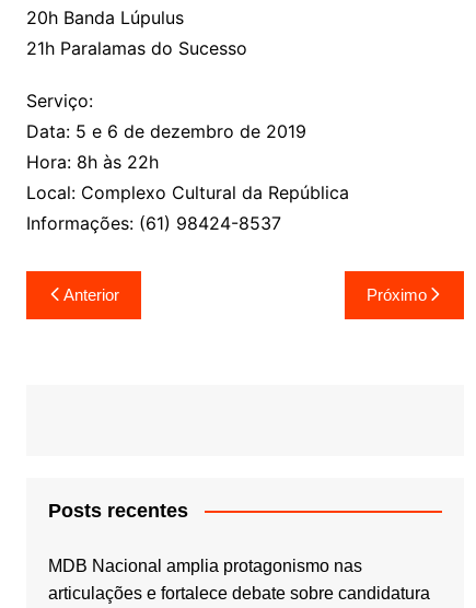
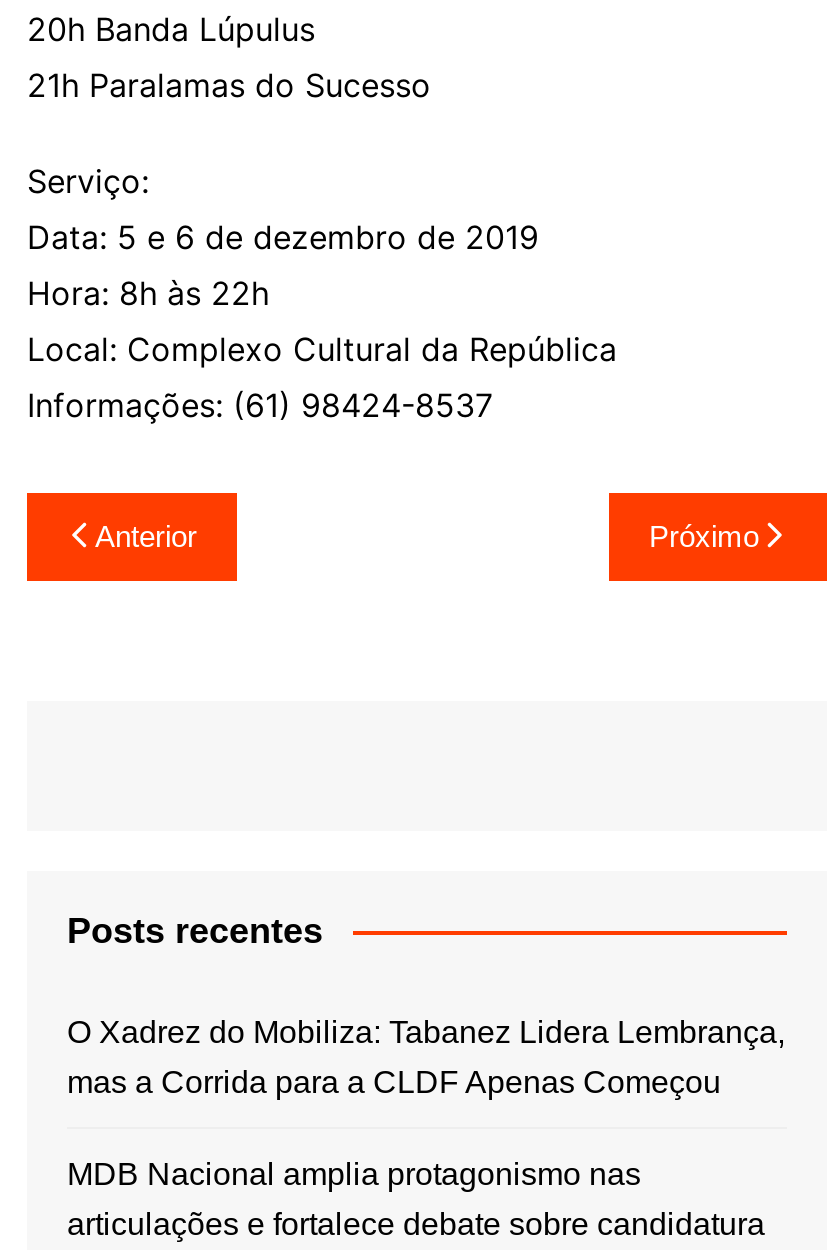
+ O Xadrez do Mobiliza: Tabanez Lidera Lembrança,
+ mas a Corrida para a CLDF Apenas Começou
